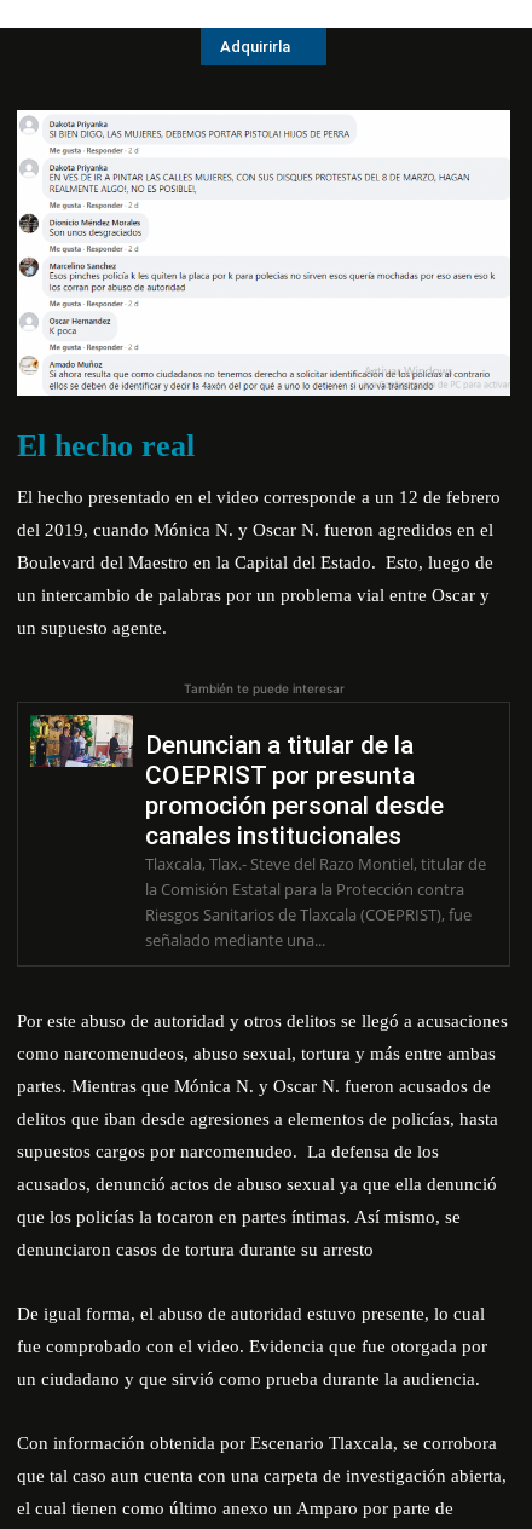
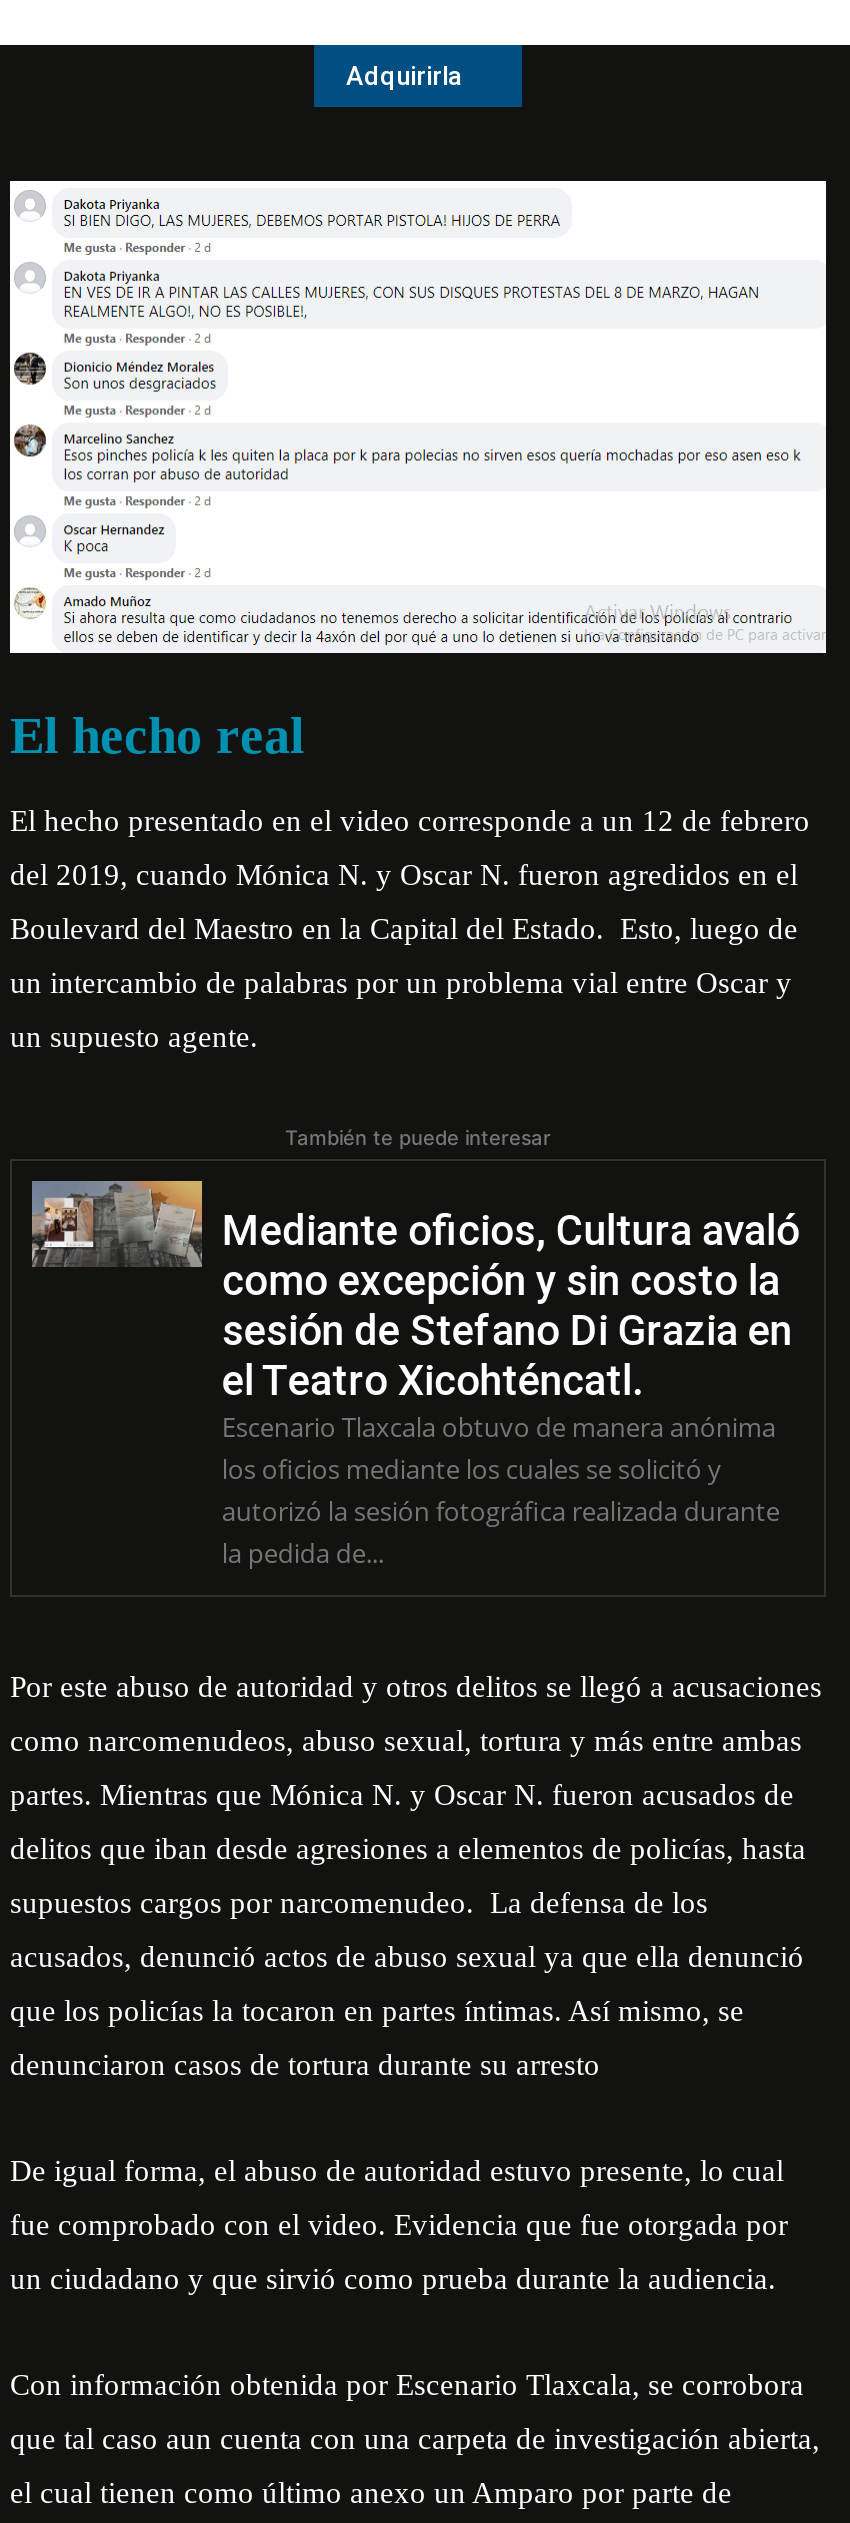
- [image]
- Denuncian a titular de la
- COEPRIST por presunta
- promoción personal desde
- canales institucionales
- Tlaxcala, Tlax.- Steve del Razo Montiel, titular de
- la Comisión Estatal para la Protección contra
- Riesgos Sanitarios de Tlaxcala (COEPRIST), fue
- señalado mediante una...
+ [image]
+ Mediante oficios, Cultura avaló
+ como excepción y sin costo la
+ sesión de Stefano Di Grazia en
+ el Teatro Xicohténcatl.
+ Escenario Tlaxcala obtuvo de manera anónima
+ los oficios mediante los cuales se solicitó y
+ autorizó la sesión fotográfica realizada durante
+ la pedida de...
